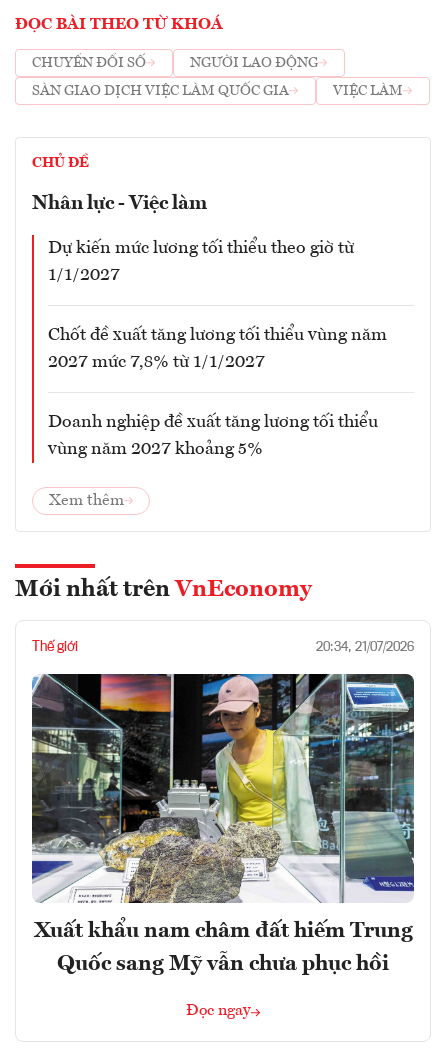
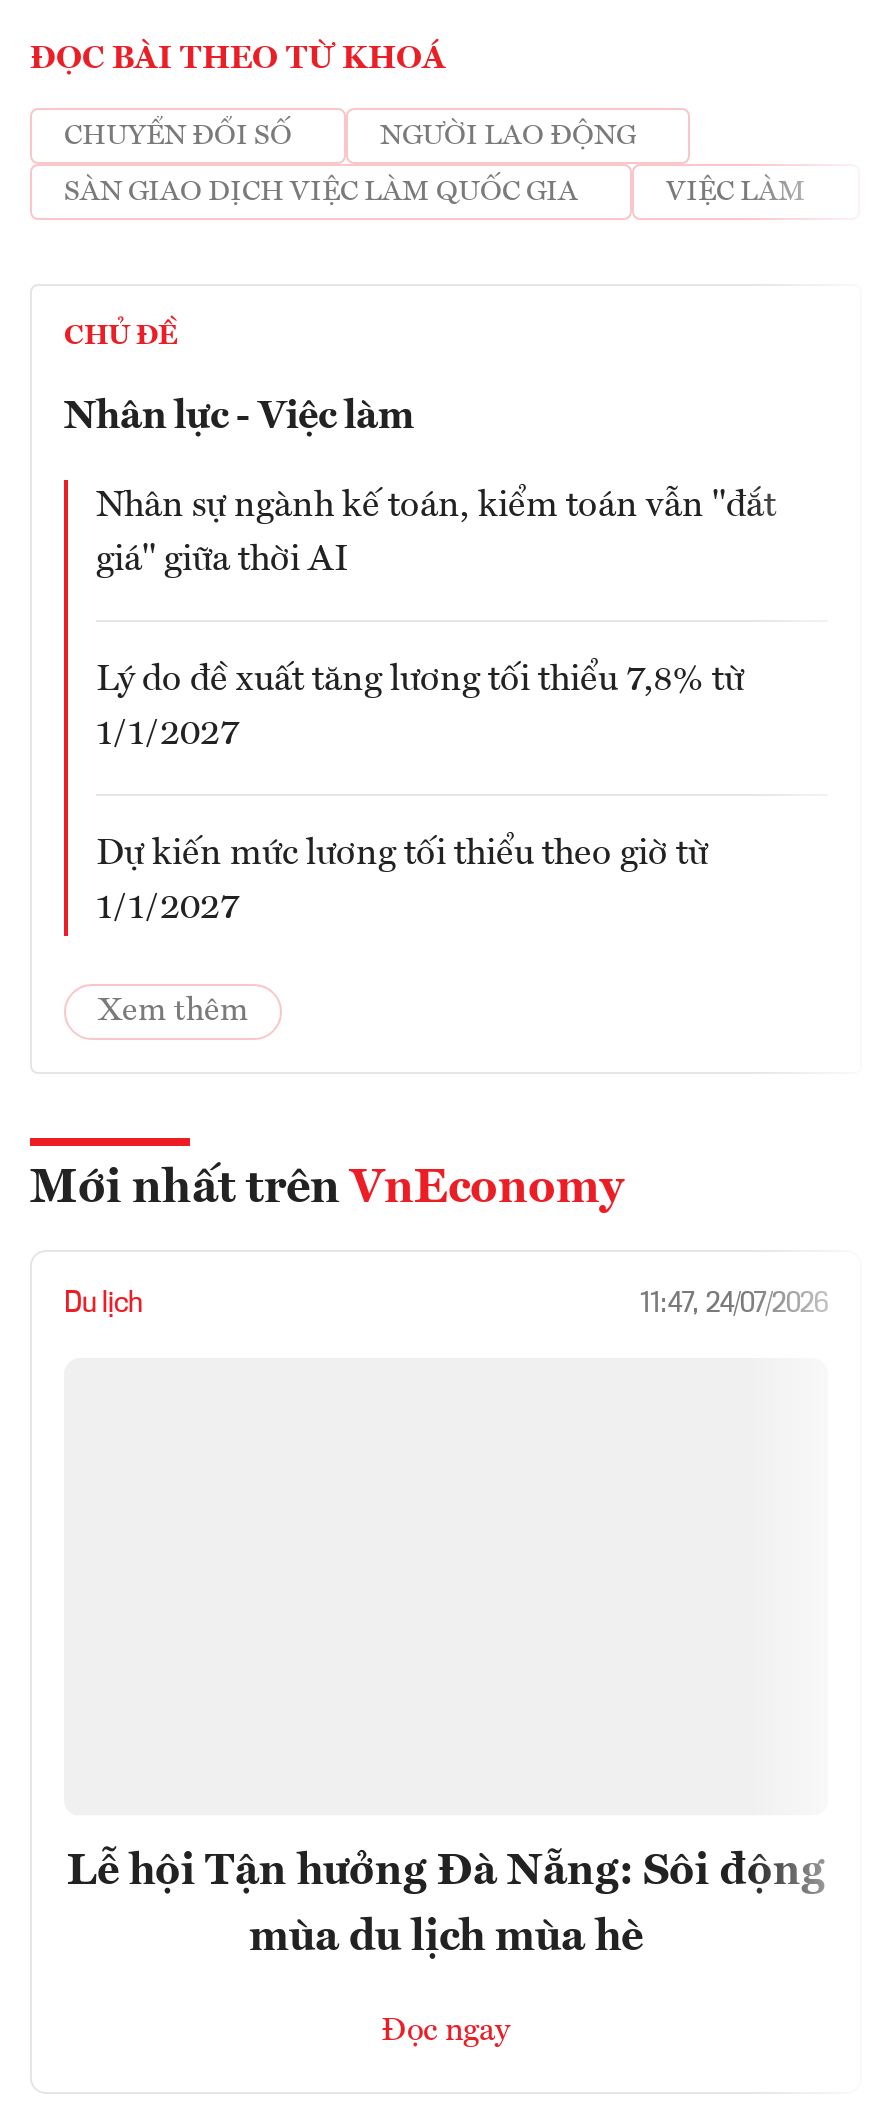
+ Nhân sự ngành kế toán, kiểm toán vẫn "đắt
+ giá" giữa thời AI
+ Lý do đề xuất tăng lương tối thiểu 7,8% từ
+ 1/1/2027

moved down: Dự kiến mức lương tối thiểu theo giờ từ | 1/1/2027

- Chốt đề xuất tăng lương tối thiểu vùng năm
- 2027 mức 7,8% từ 1/1/2027
- Doanh nghiệp đề xuất tăng lương tối thiểu
- vùng năm 2027 khoảng 5%

- Thế giới
- 20:34, 21/07/2026
+ Du lịch
+ 11:47, 24/07/2026

- [image]

- Xuất khẩu nam châm đất hiếm Trung
+ Lễ hội Tận hưởng Đà Nẵng: Sôi động

- Quốc sang Mỹ vẫn chưa phục hồi
+ mùa du lịch mùa hè
